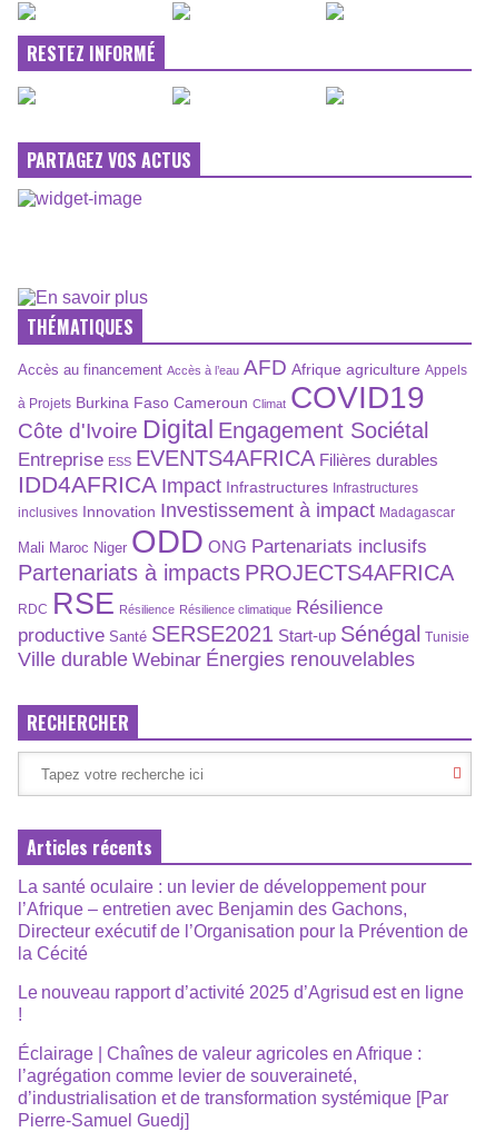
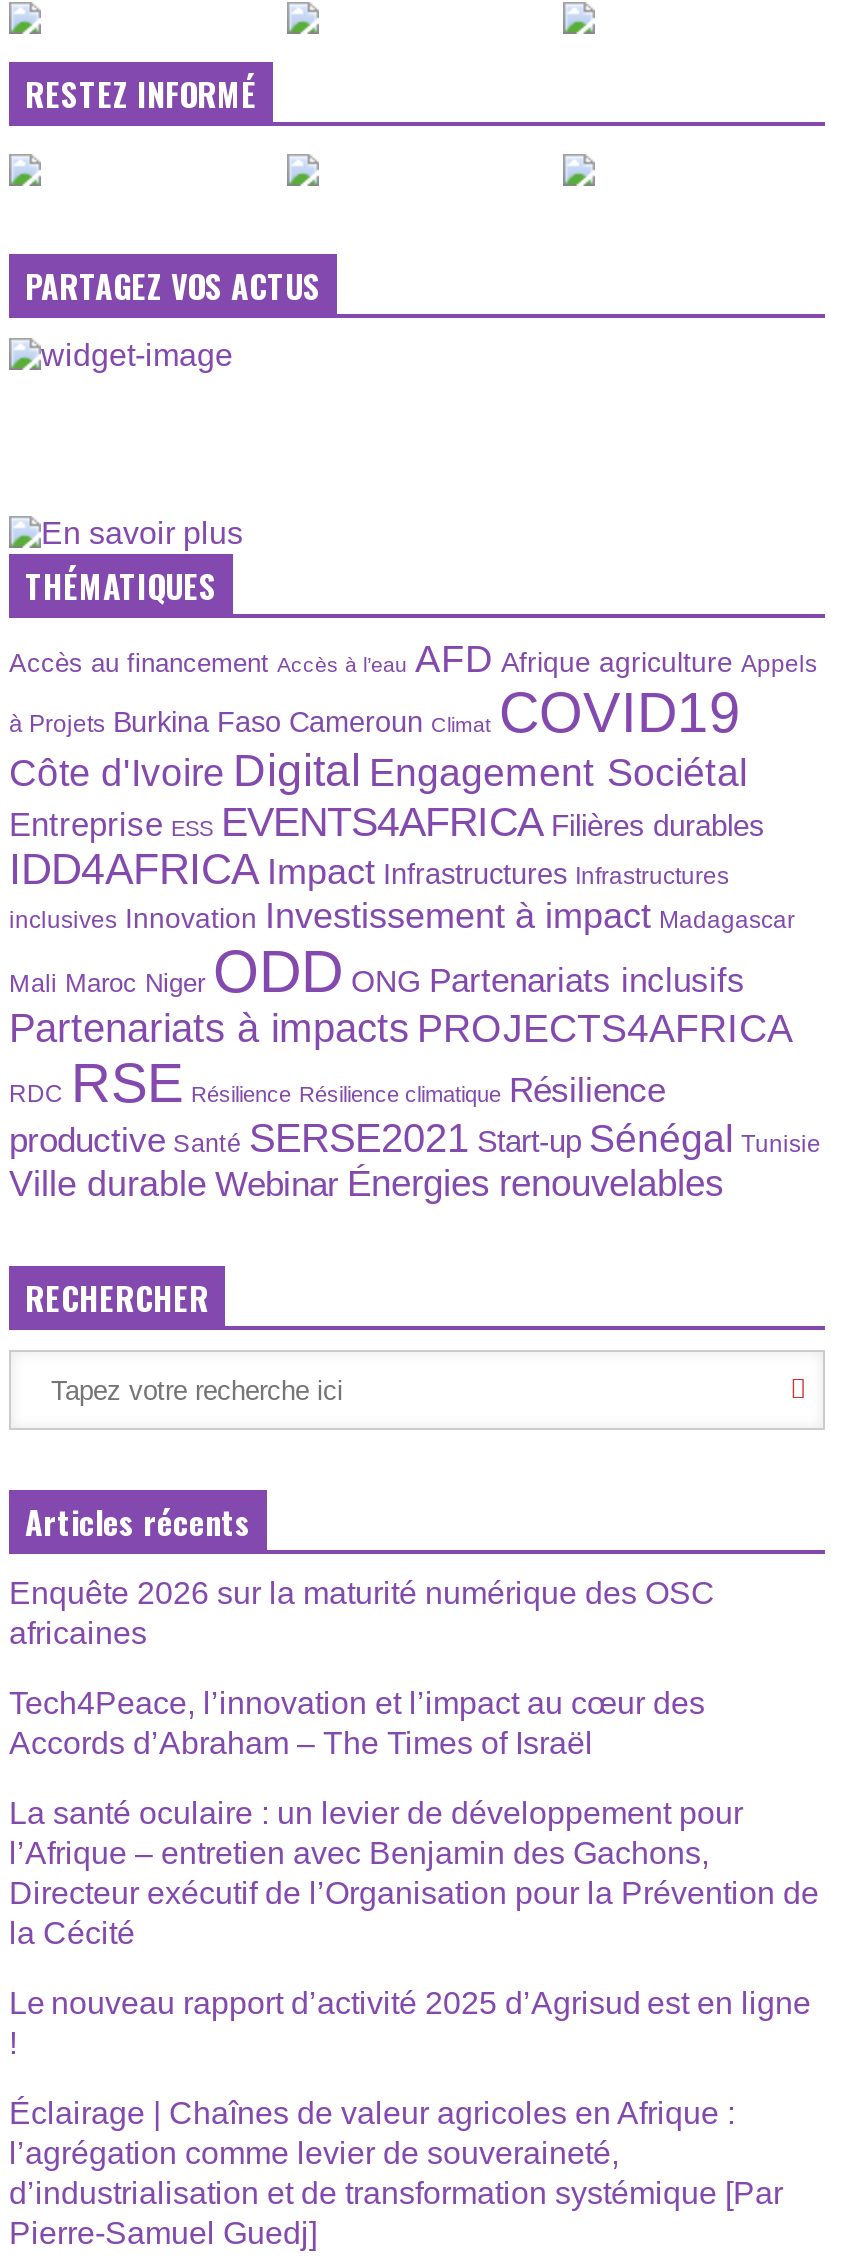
+ Enquête 2026 sur la maturité numérique des OSC
+ africaines
+ Tech4Peace, l’innovation et l’impact au cœur des
+ Accords d’Abraham – The Times of Israël
